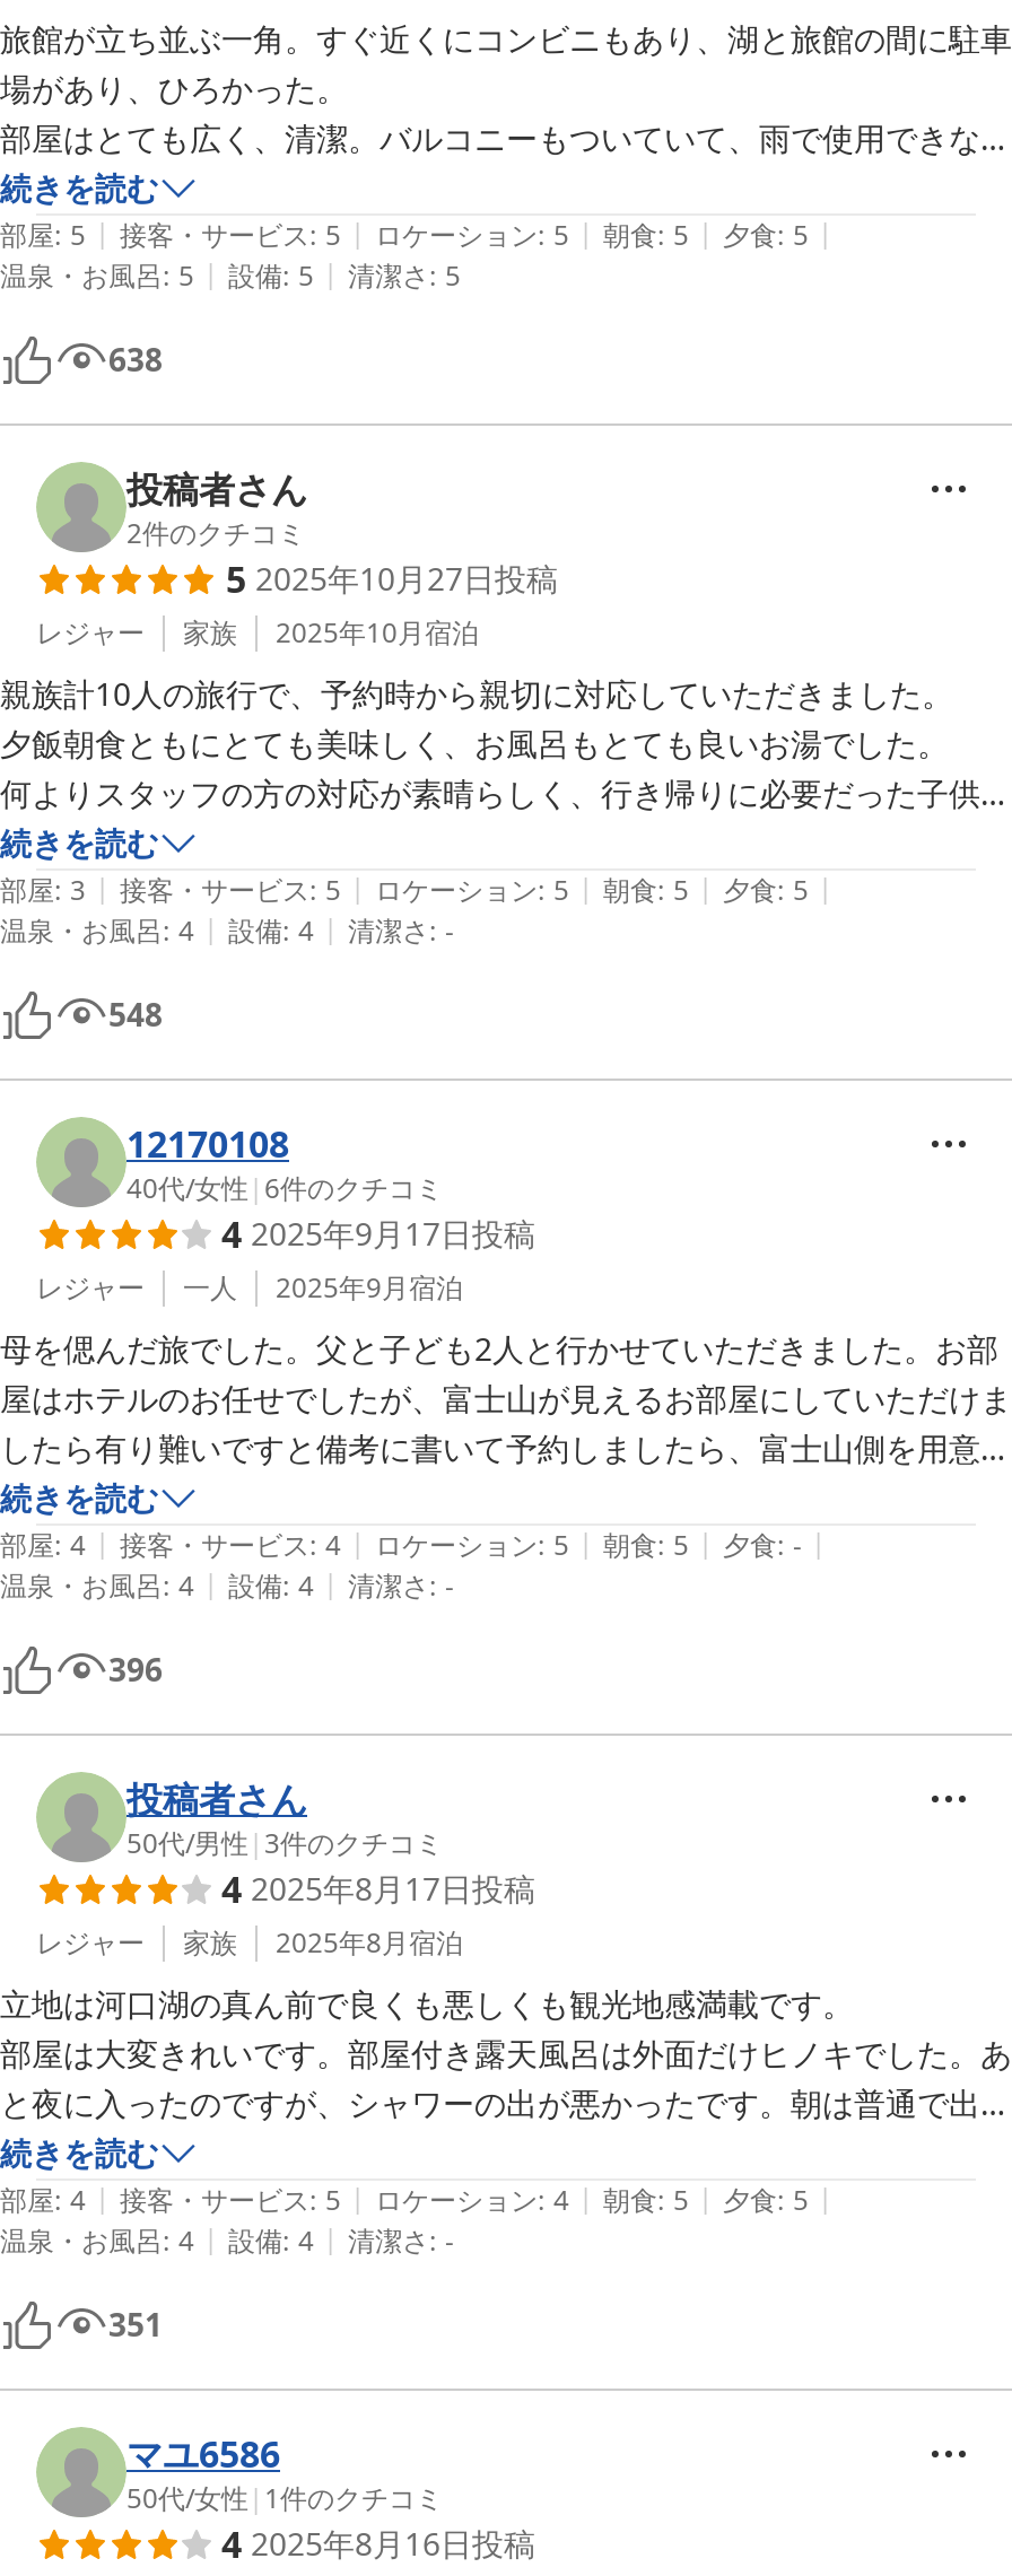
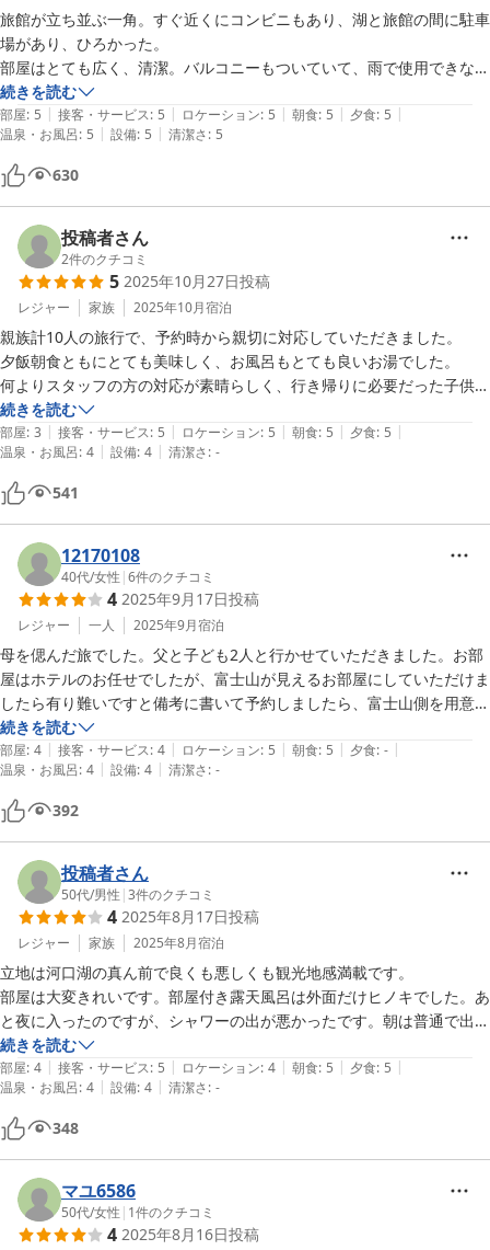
- 638
+ 630

- 548
+ 541

- 396
+ 392

- 351
+ 348
